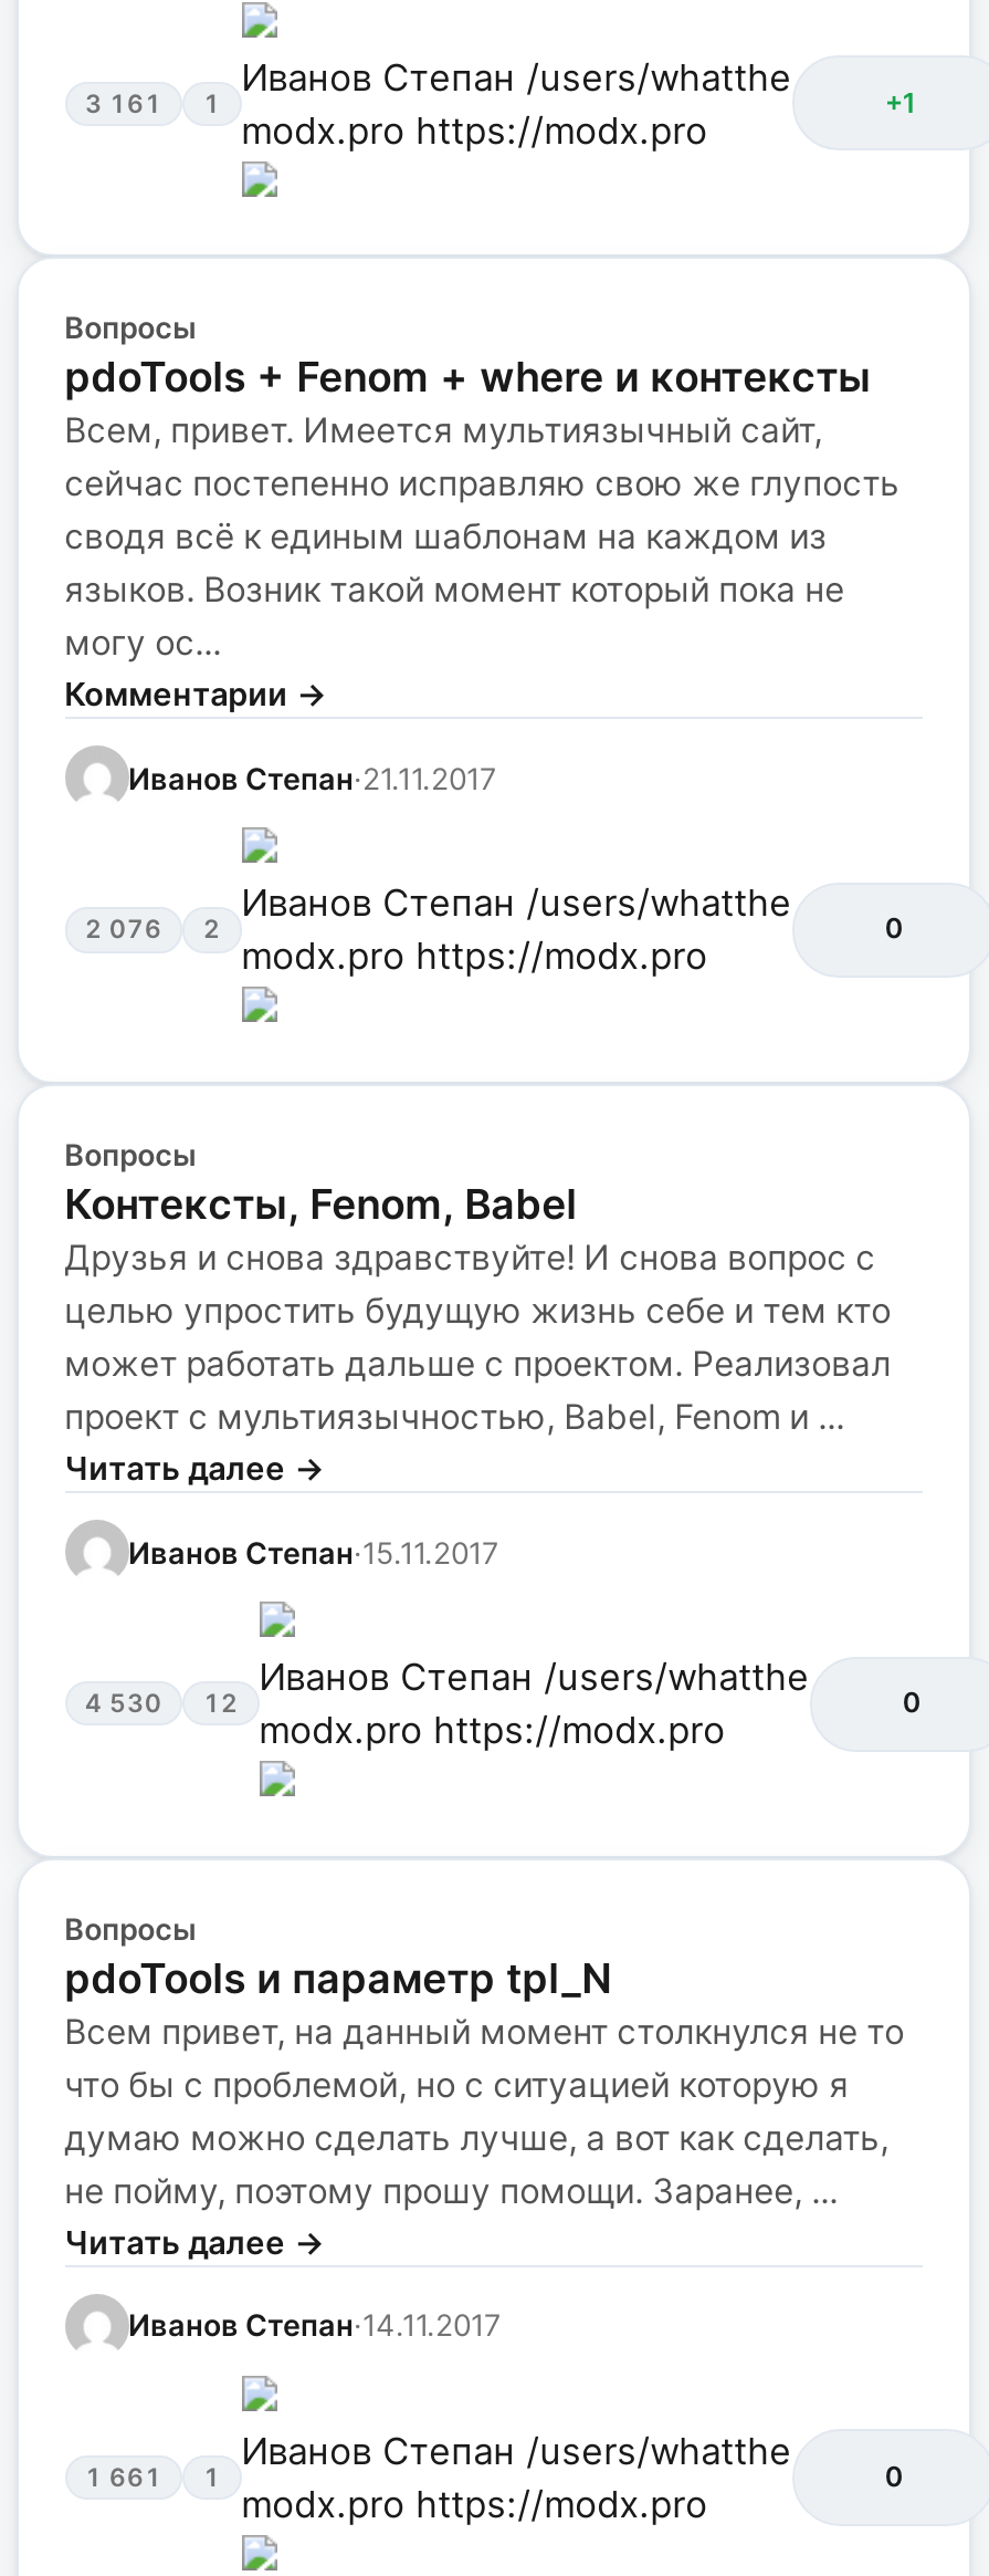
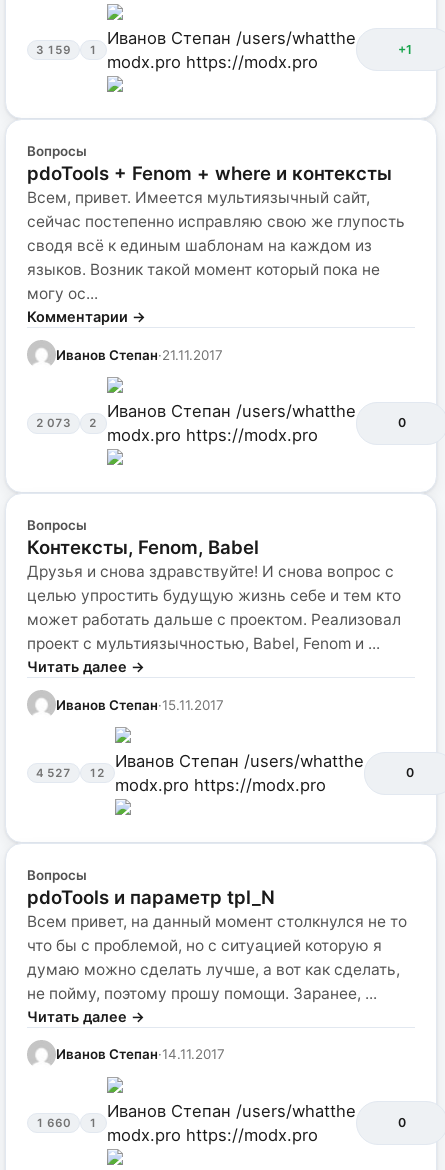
- 3 161 1
+ 3 159 1

- 2 076 2
+ 2 073 2

- 4 530 12
+ 4 527 12

- 1 661 1
+ 1 660 1
